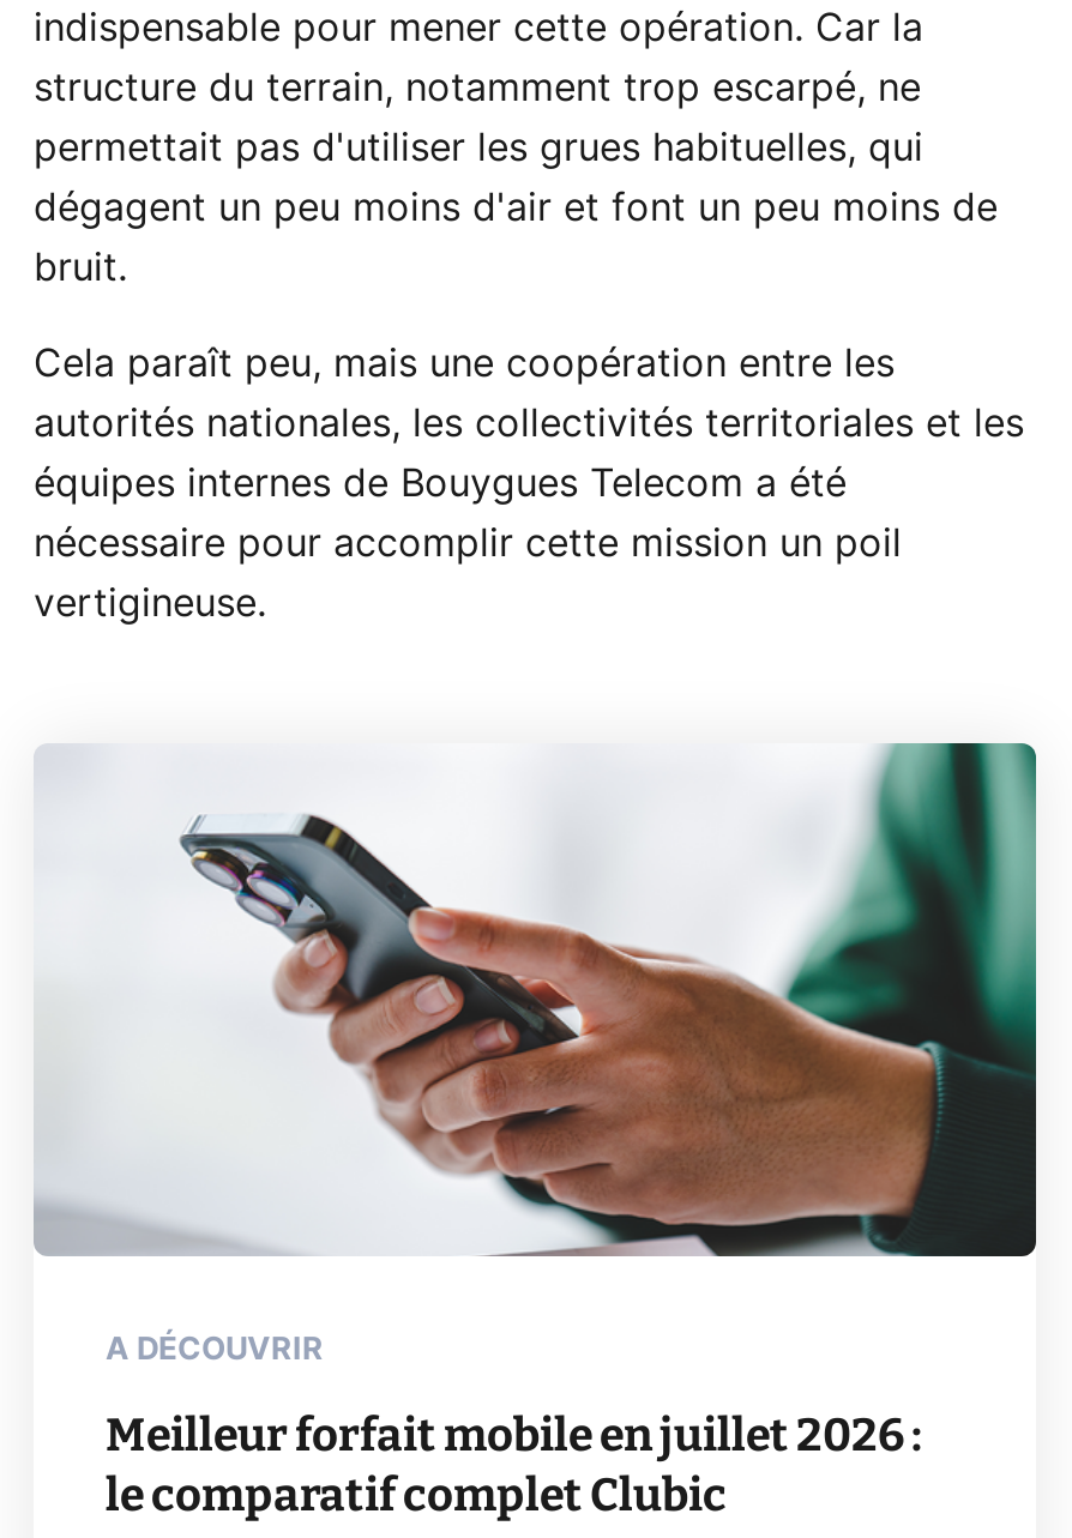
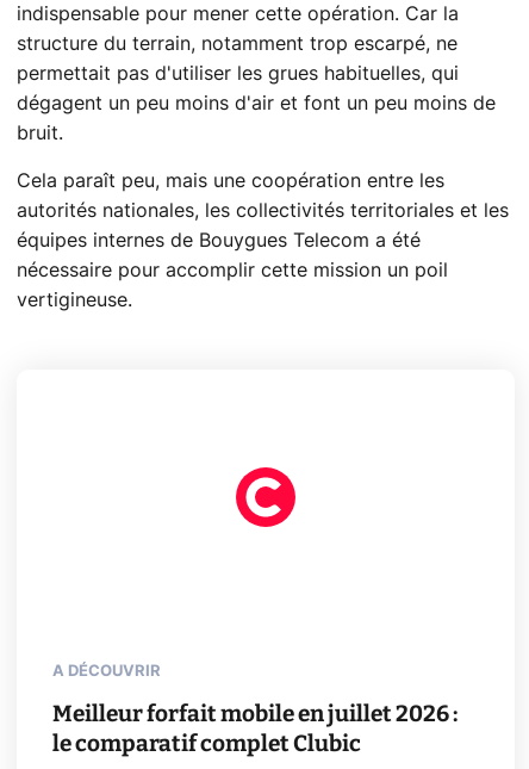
- [image]
